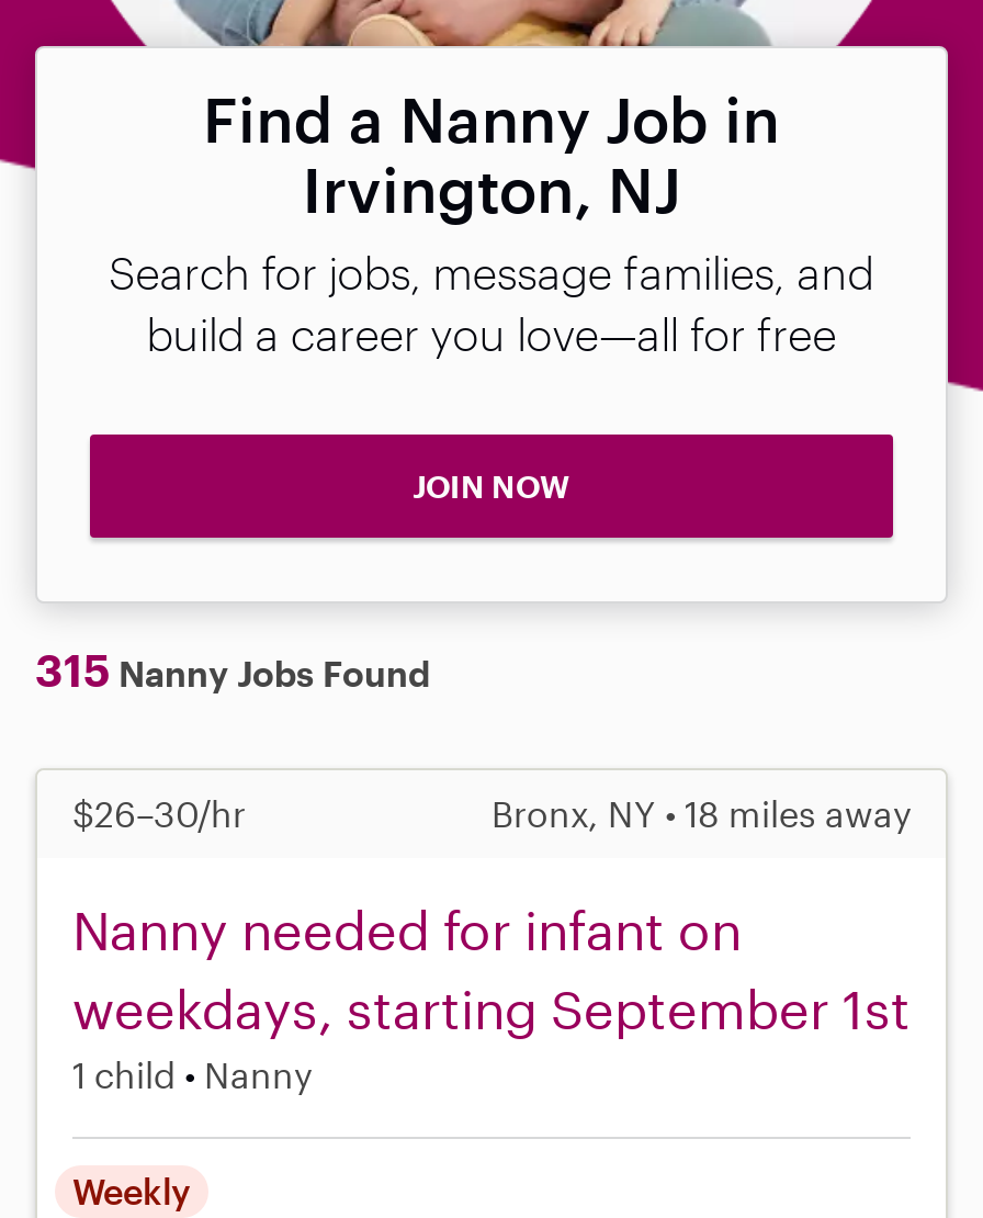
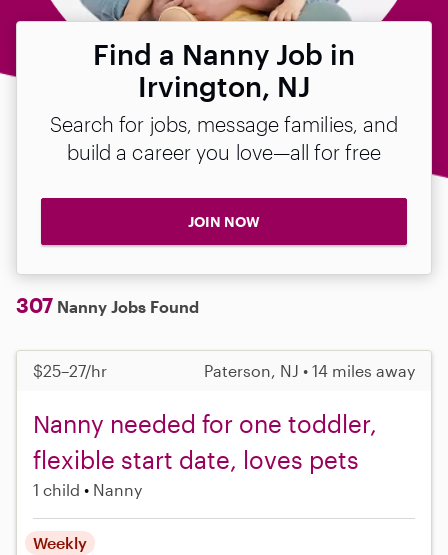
- 315 Nanny Jobs Found
+ 307 Nanny Jobs Found

- $26–30/hr
- Bronx, NY • 18 miles away
+ $25–27/hr
+ Paterson, NJ • 14 miles away

- Nanny needed for infant on
- weekdays, starting September 1st
+ Nanny needed for one toddler,
+ flexible start date, loves pets
